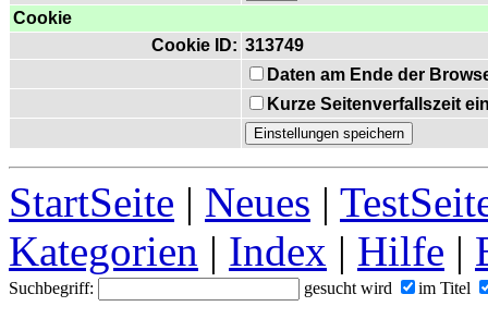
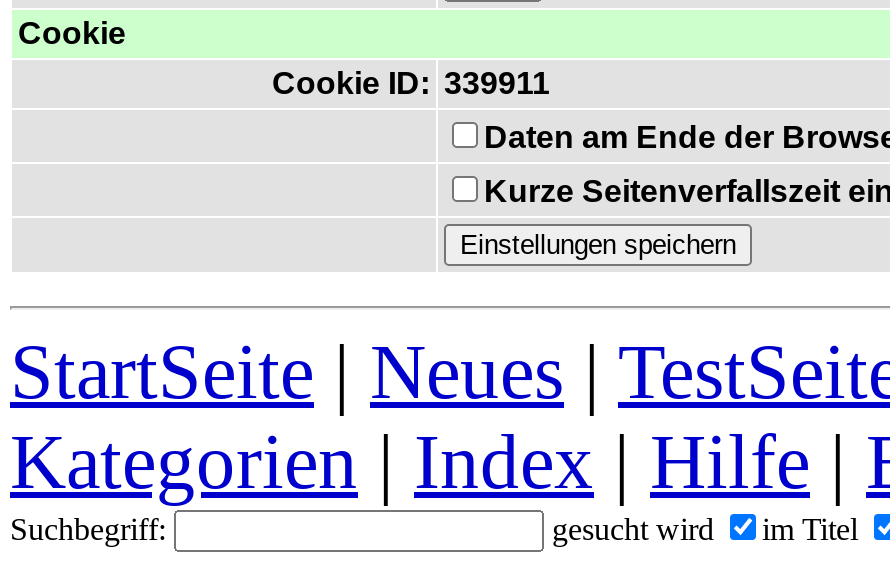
- Cookie ID: 313749
+ Cookie ID: 339911
